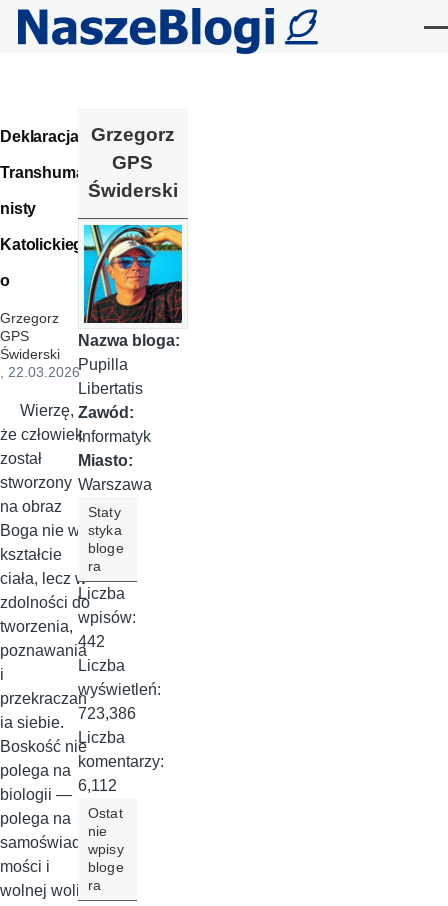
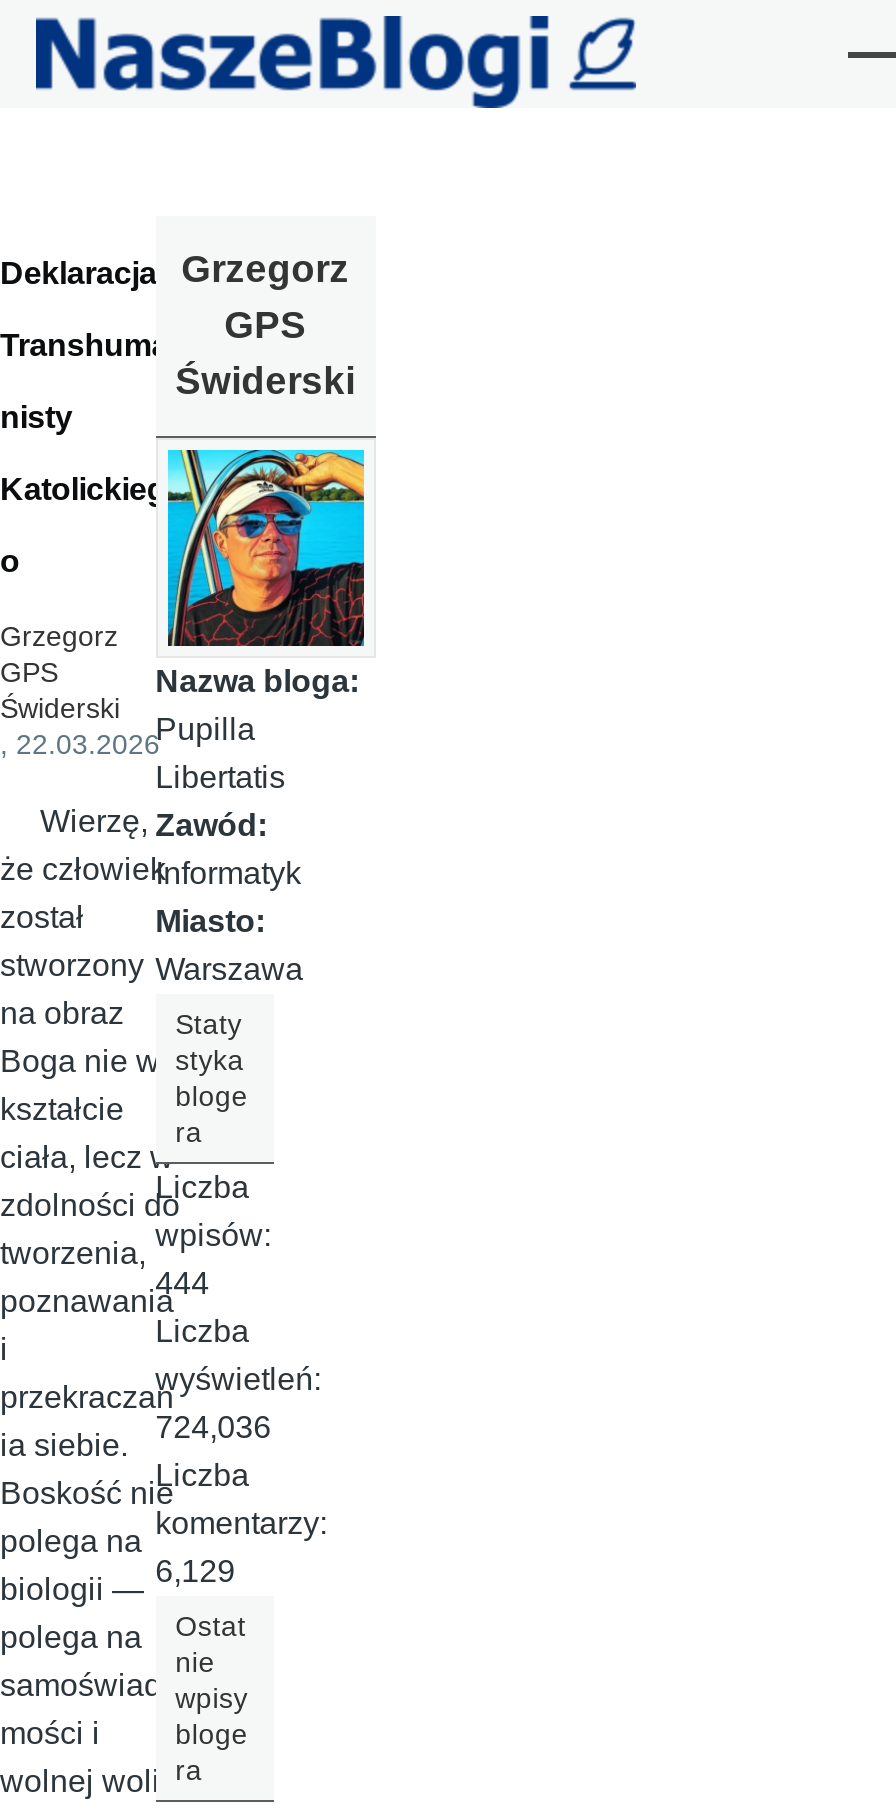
- 442
+ 444

- 723,386
+ 724,036

- 6,112
+ 6,129
